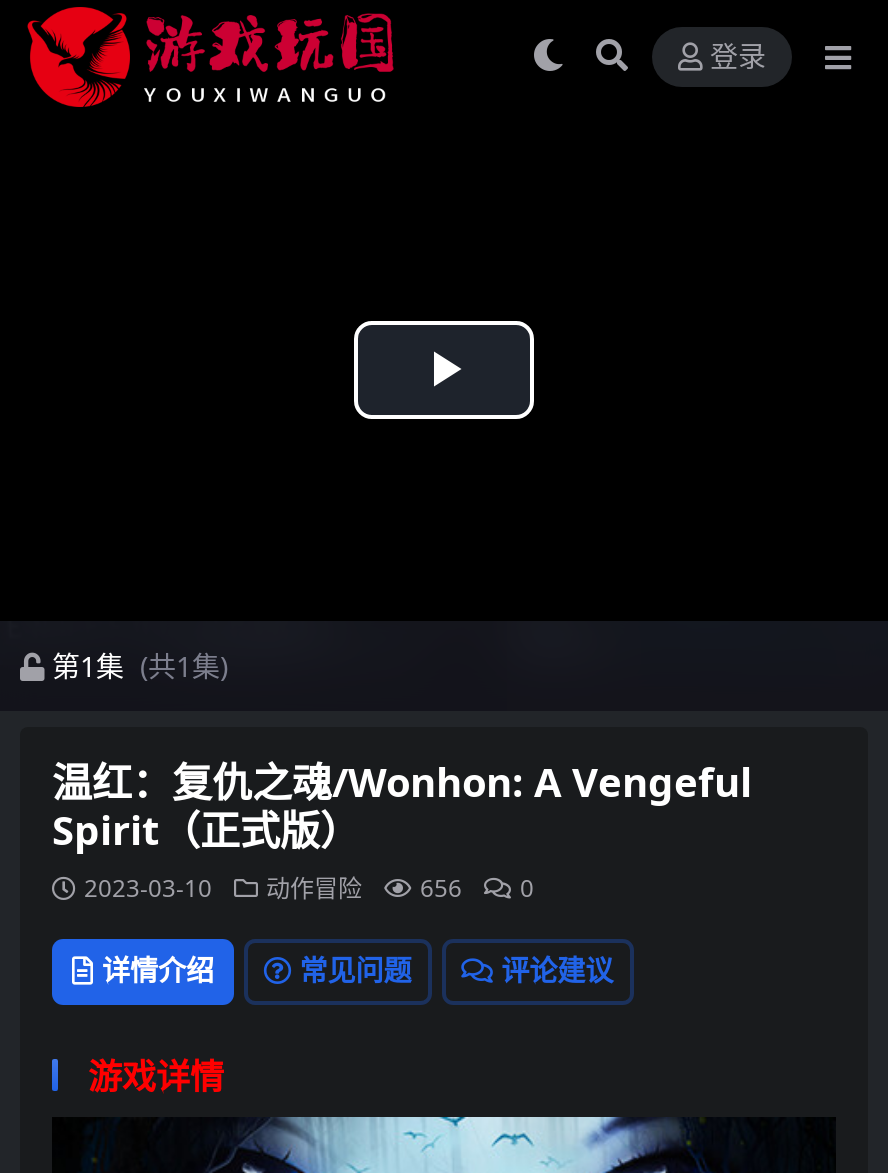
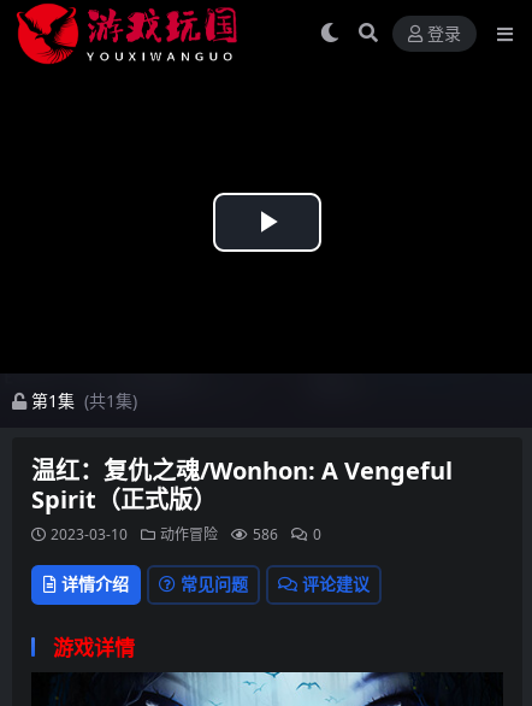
- 2023-03-10 动作冒险 656 0
+ 2023-03-10 动作冒险 586 0
